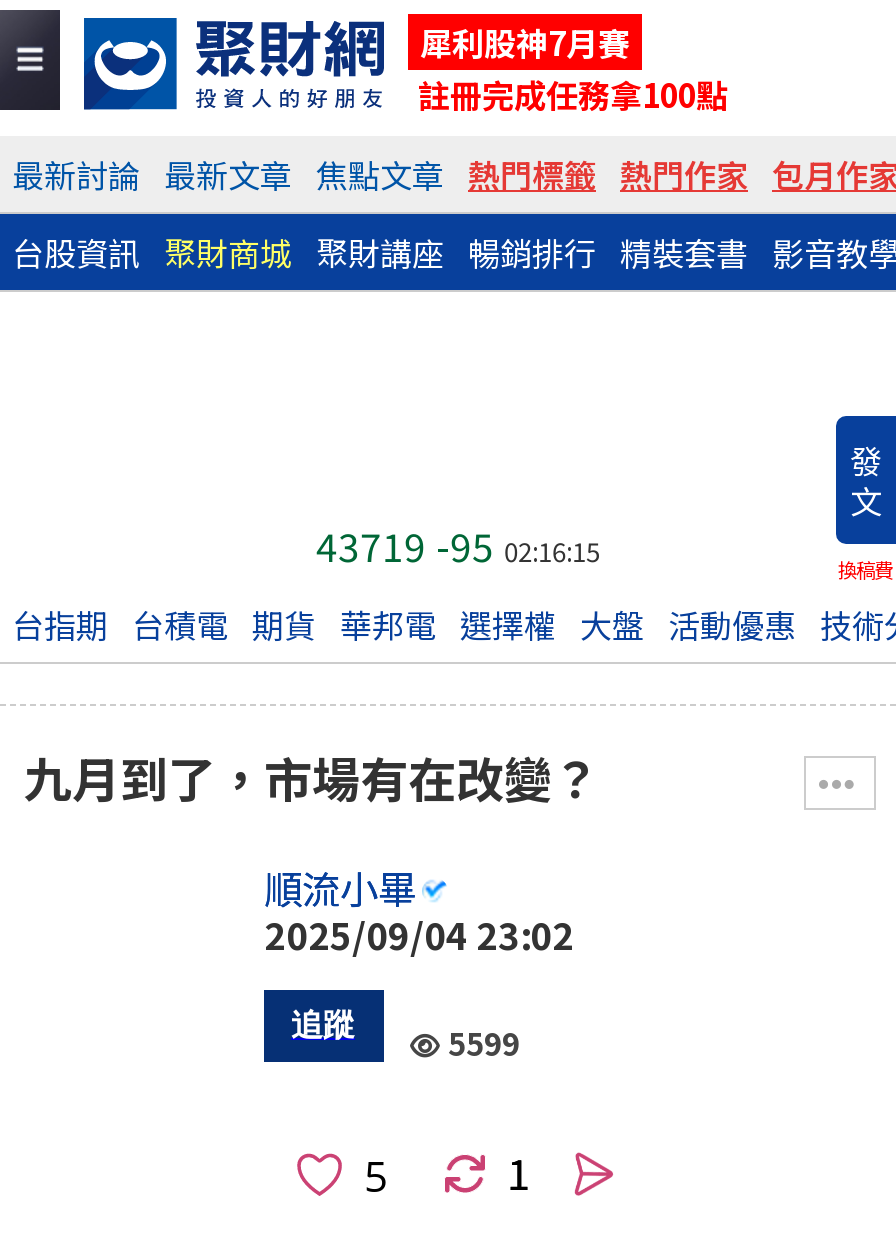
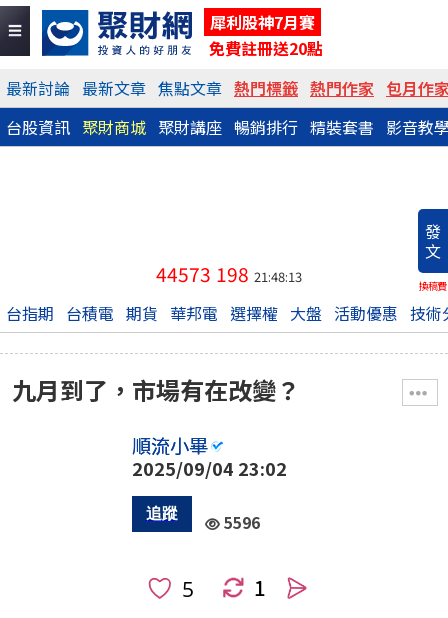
- 註冊完成任務拿100點
+ 免費註冊送20點

- 43719 -95 02:16:15
+ 44573 198 21:48:13

- 5599
+ 5596
